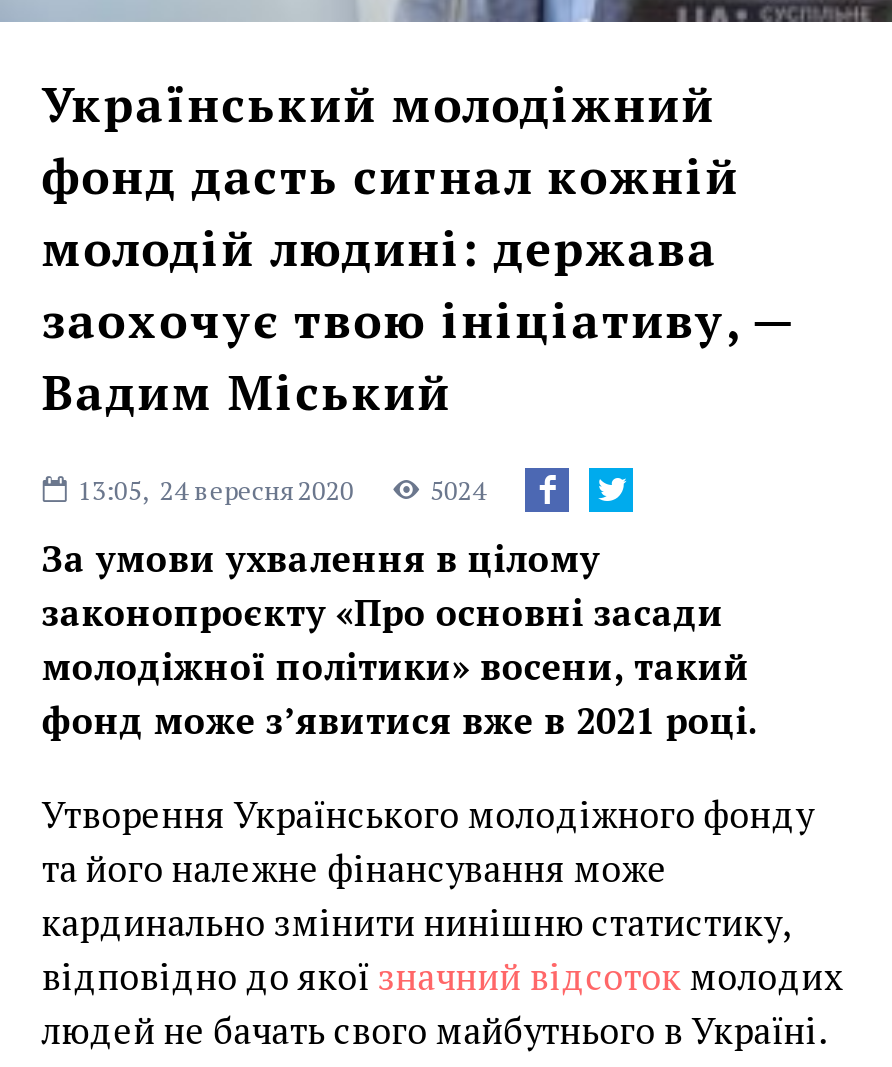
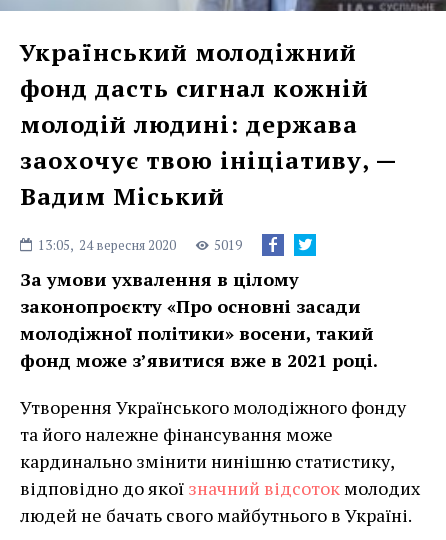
- 5024
+ 5019
